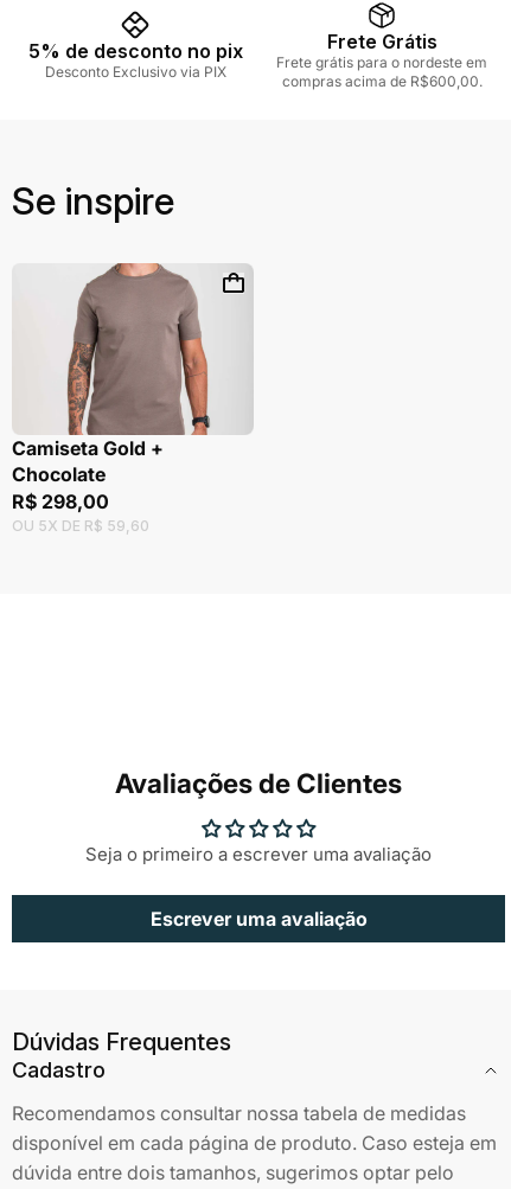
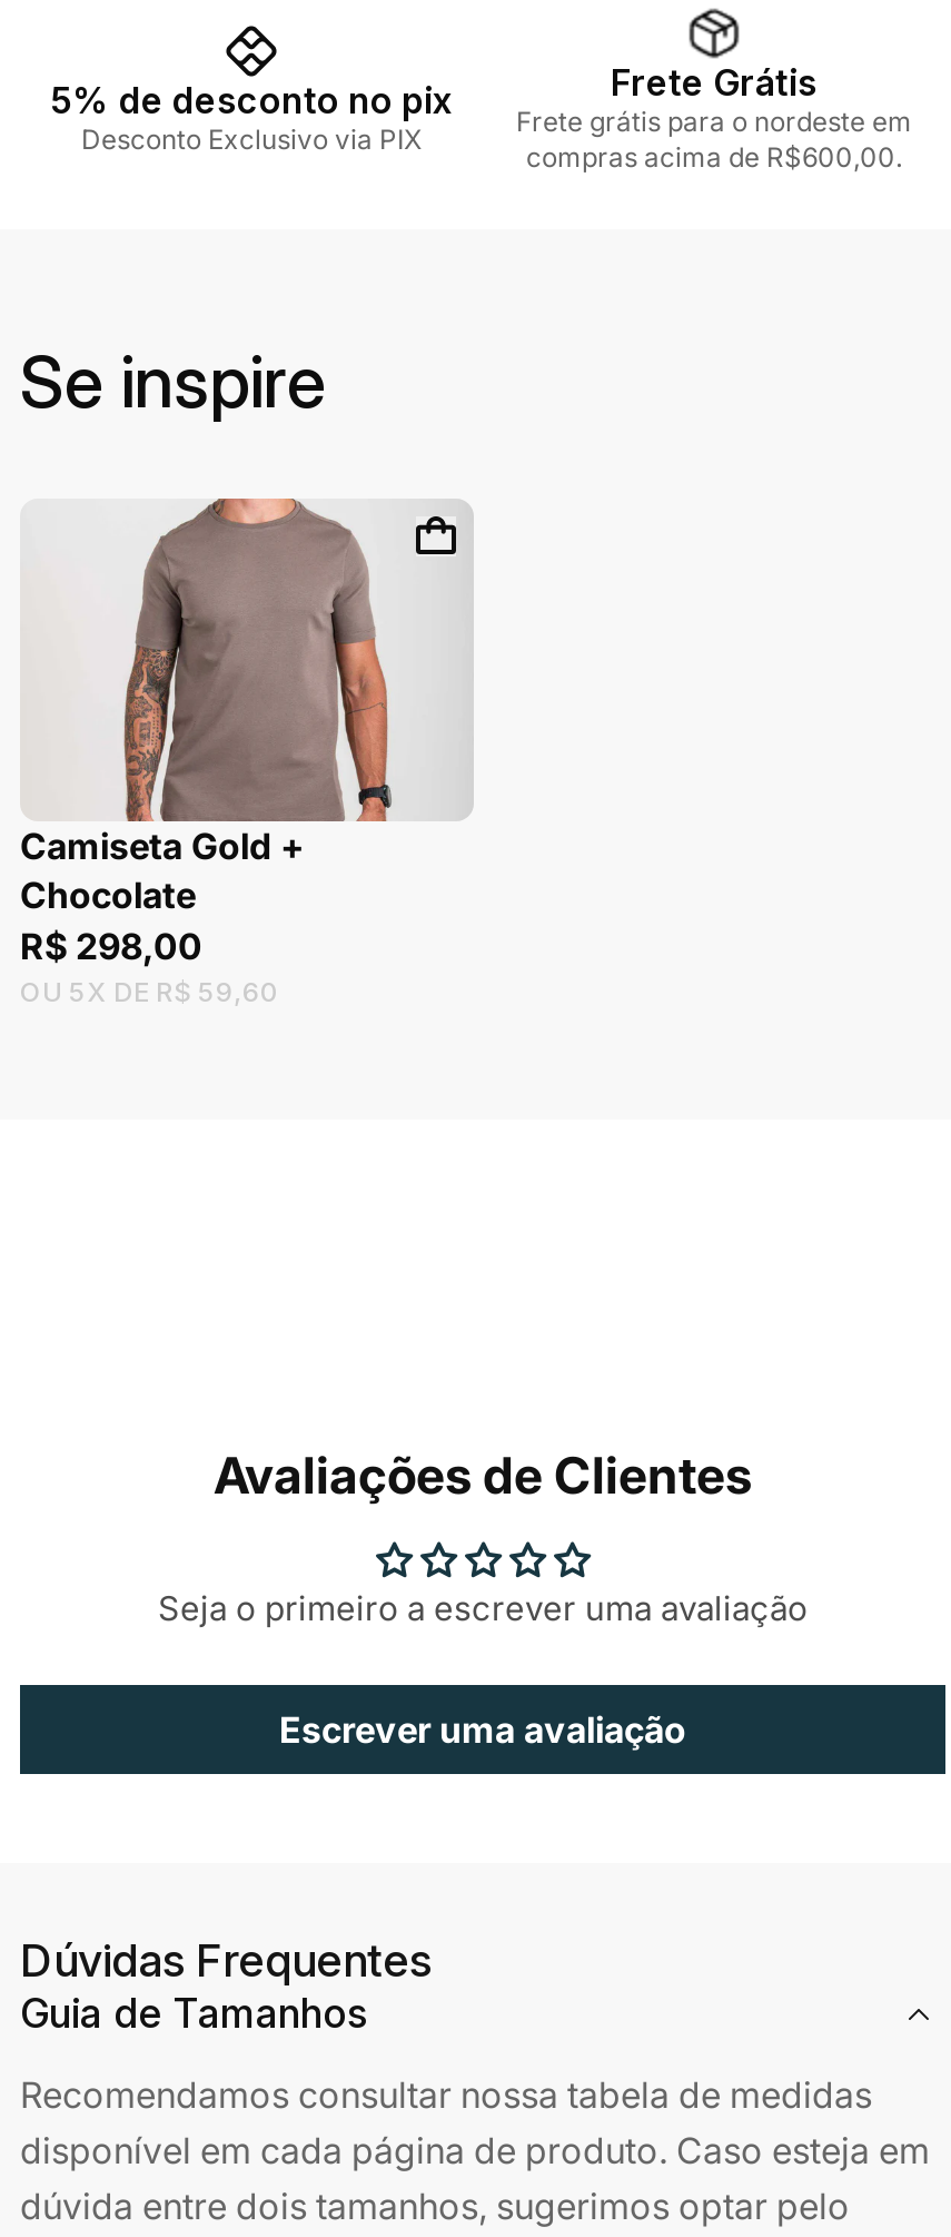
- Cadastro
+ Guia de Tamanhos
